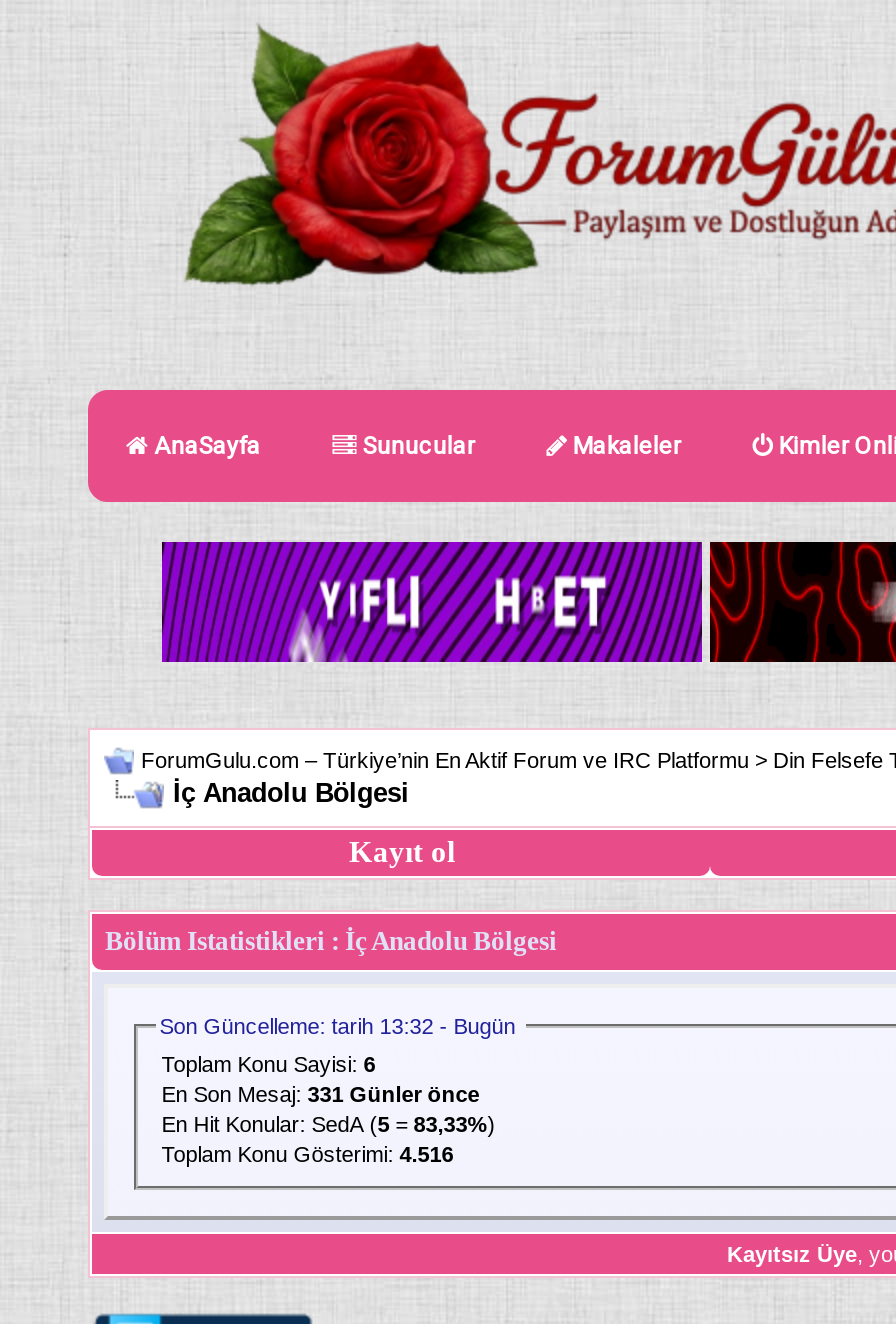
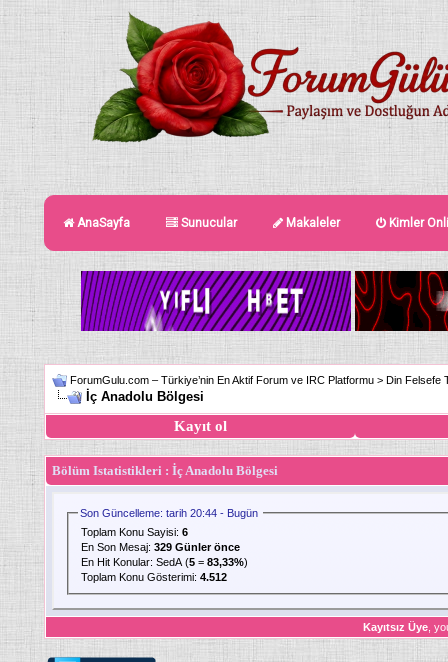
- Son Güncelleme: tarih 13:32 - Bugün
+ Son Güncelleme: tarih 20:44 - Bugün

- En Son Mesaj: 331 Günler önce
+ En Son Mesaj: 329 Günler önce

- Toplam Konu Gösterimi: 4.516
+ Toplam Konu Gösterimi: 4.512
